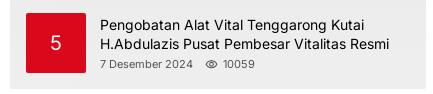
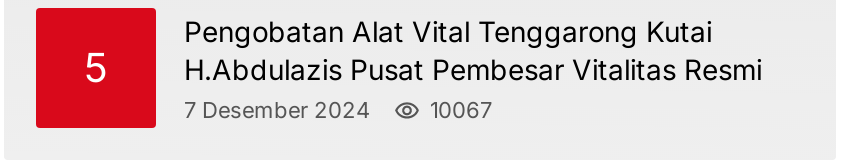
- 10059
+ 10067
